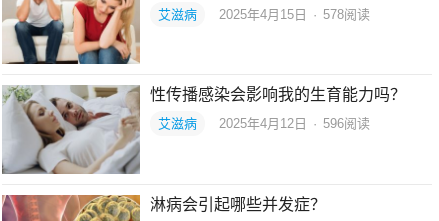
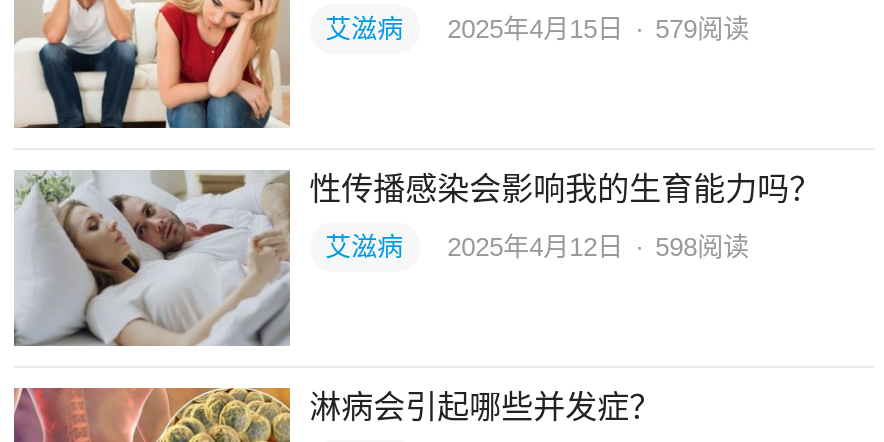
- 艾滋病 2025年4月15日 · 578阅读
+ 艾滋病 2025年4月15日 · 579阅读

- 艾滋病 2025年4月12日 · 596阅读
+ 艾滋病 2025年4月12日 · 598阅读
